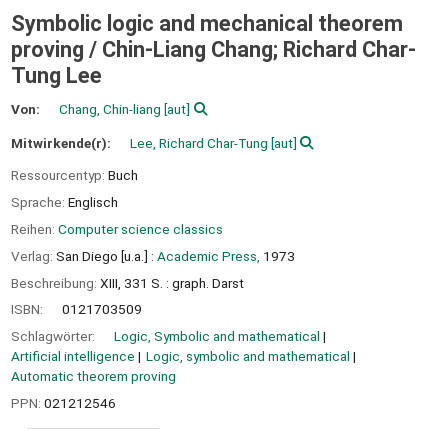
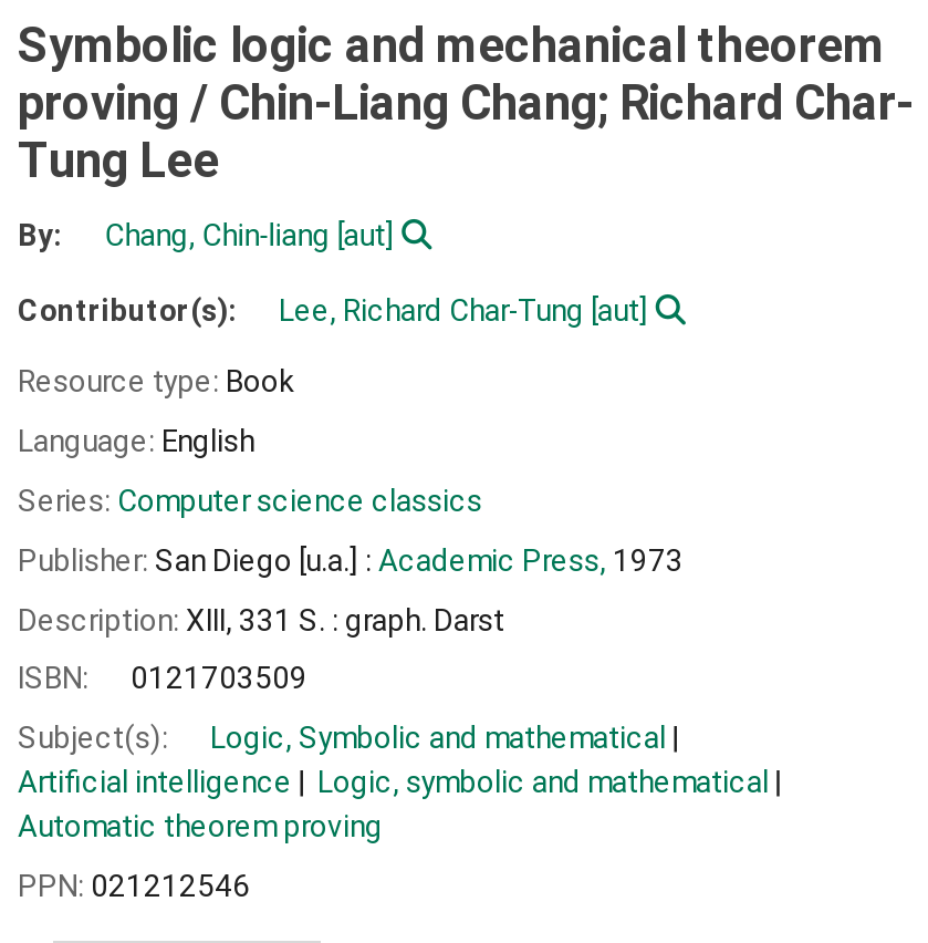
- Von:
+ By:

- Mitwirkende(r):
+ Contributor(s):

- Ressourcentyp: Buch
+ Resource type: Book

- Sprache: Englisch
+ Language: English

- Reihen: Computer science classics
+ Series: Computer science classics

- Verlag: San Diego [u.a.] : Academic Press, 1973
+ Publisher: San Diego [u.a.] : Academic Press, 1973

- Beschreibung: XIII, 331 S. : graph. Darst
+ Description: XIII, 331 S. : graph. Darst

- Schlagwörter:
+ Subject(s):
